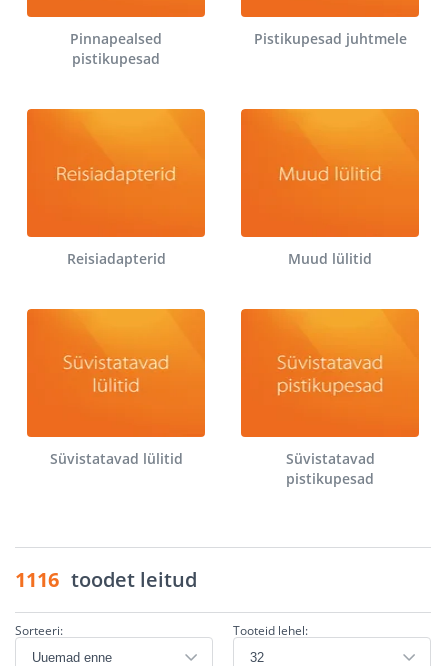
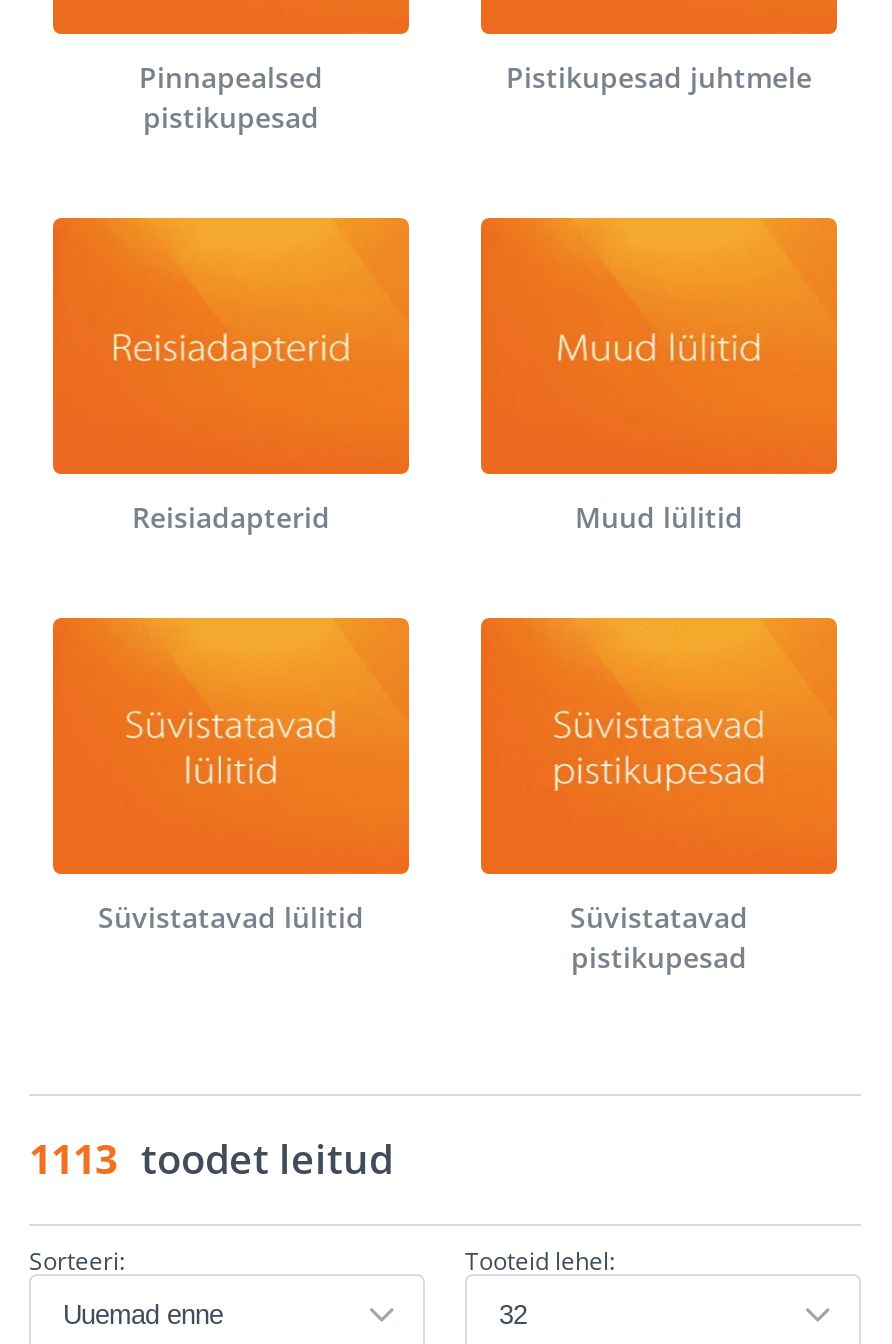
- 1116 toodet leitud
+ 1113 toodet leitud
